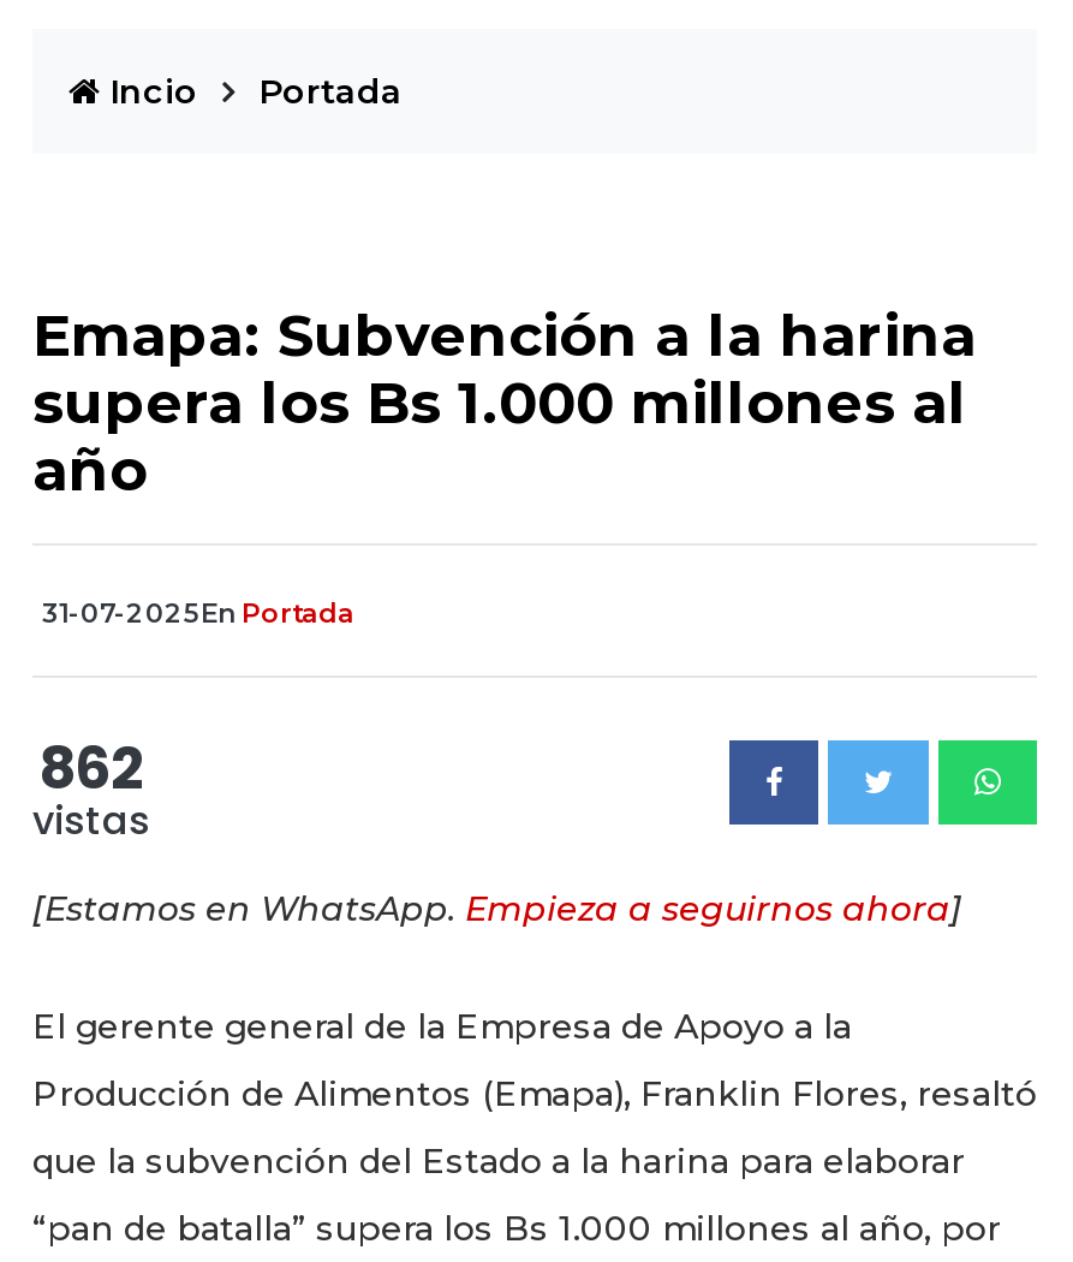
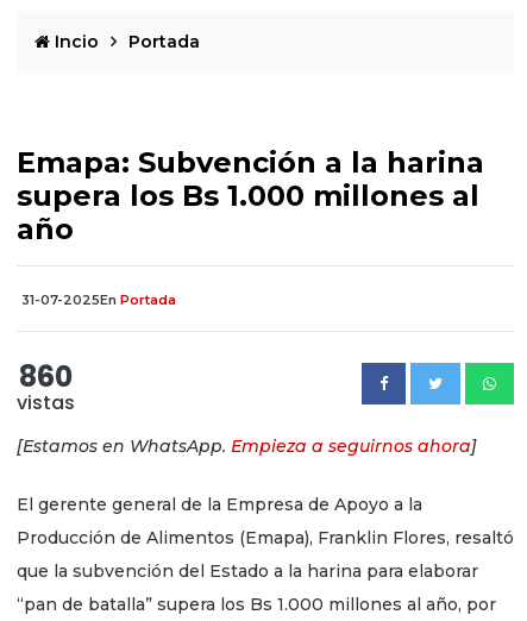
- 862
+ 860
